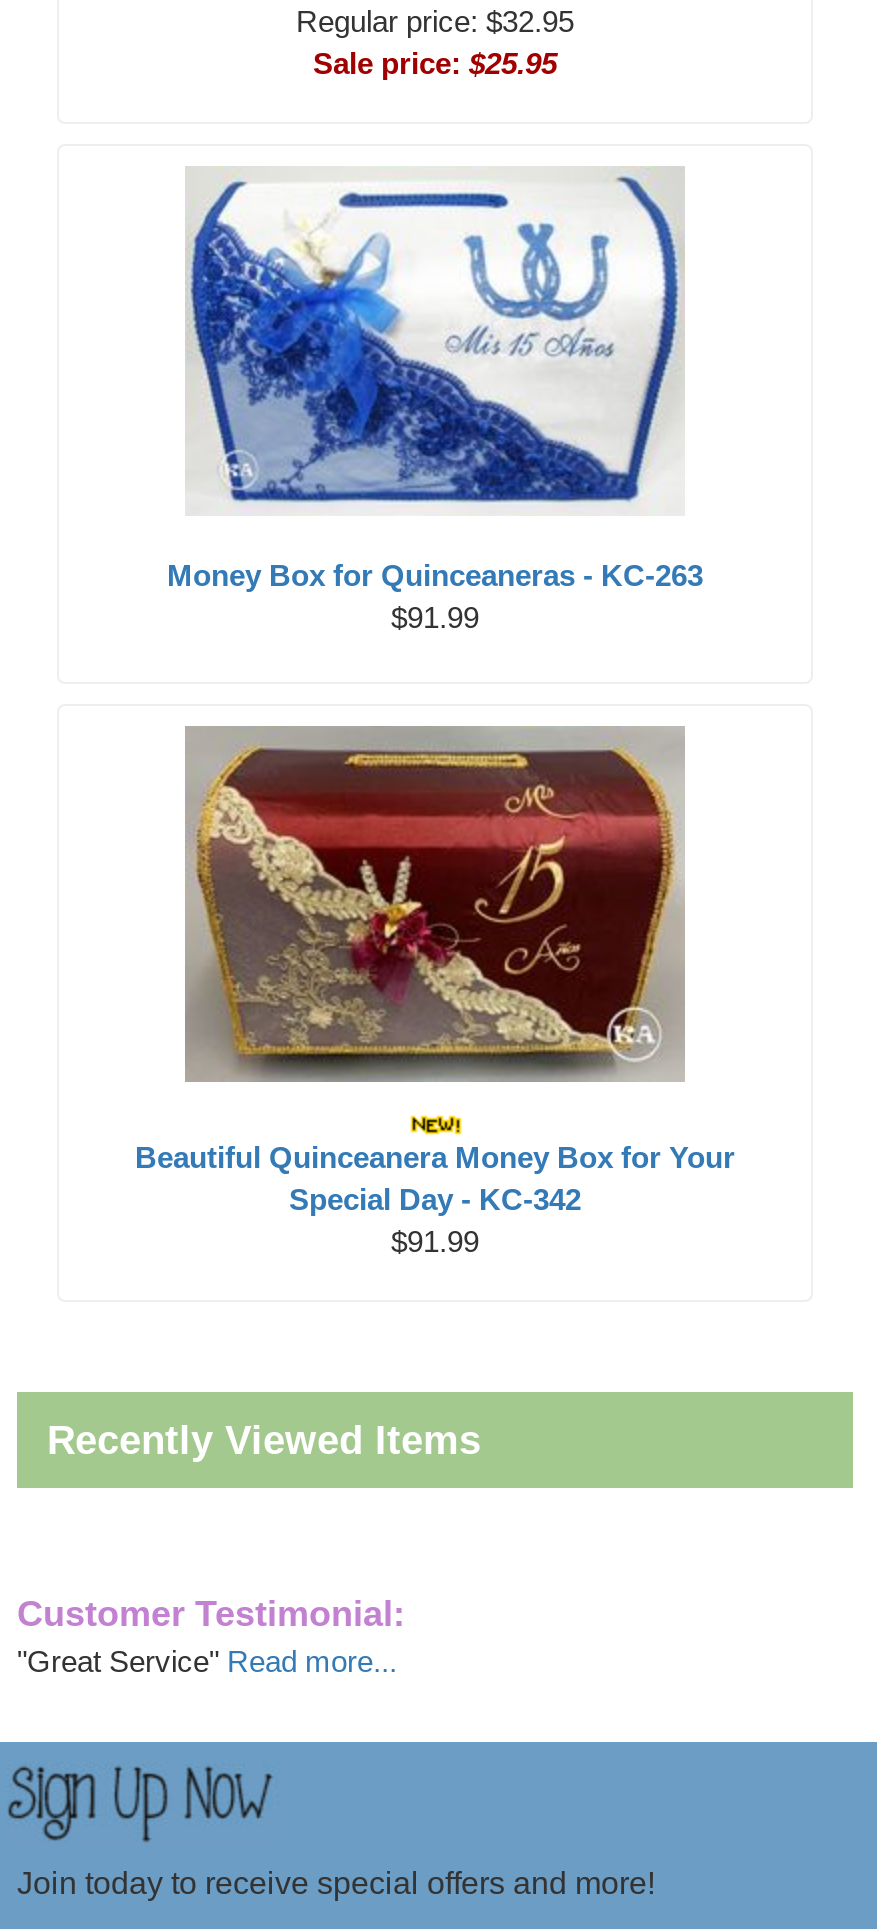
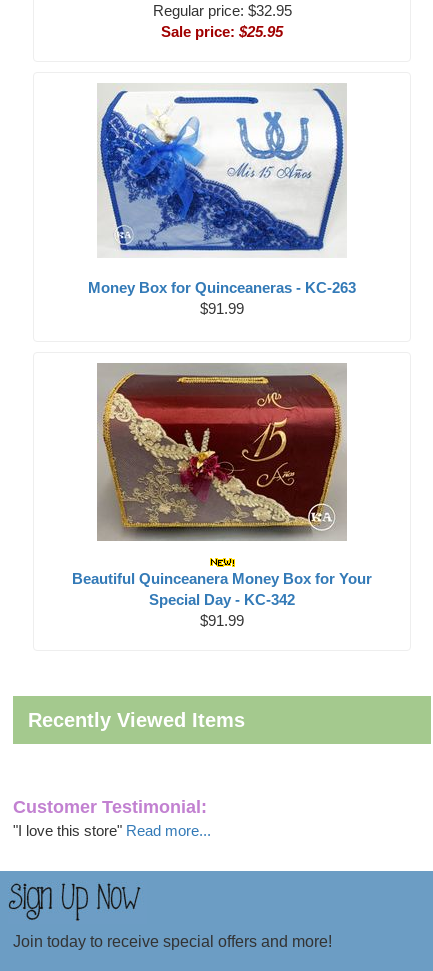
- "Great Service" Read more...
+ "I love this store" Read more...
